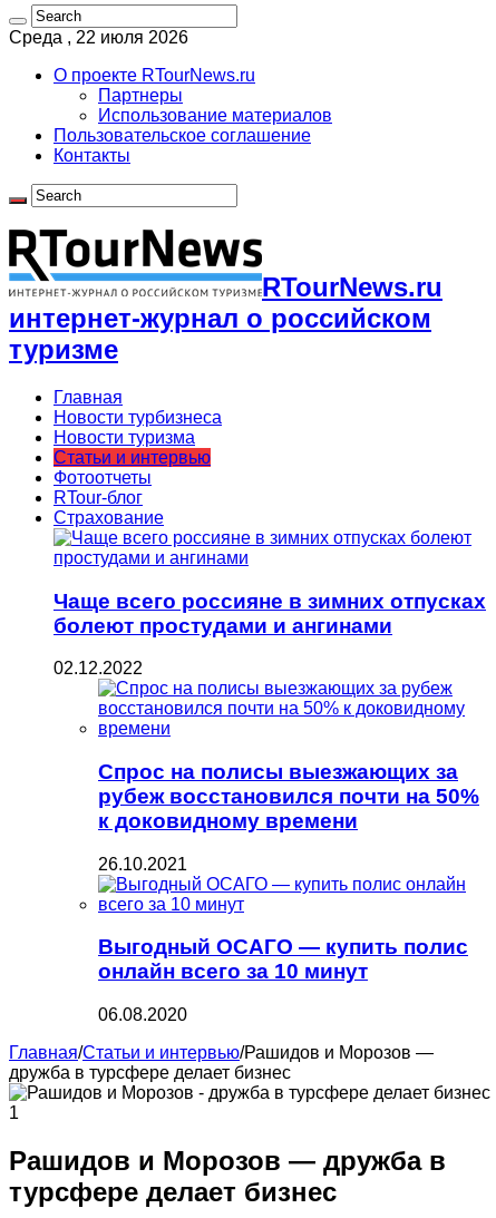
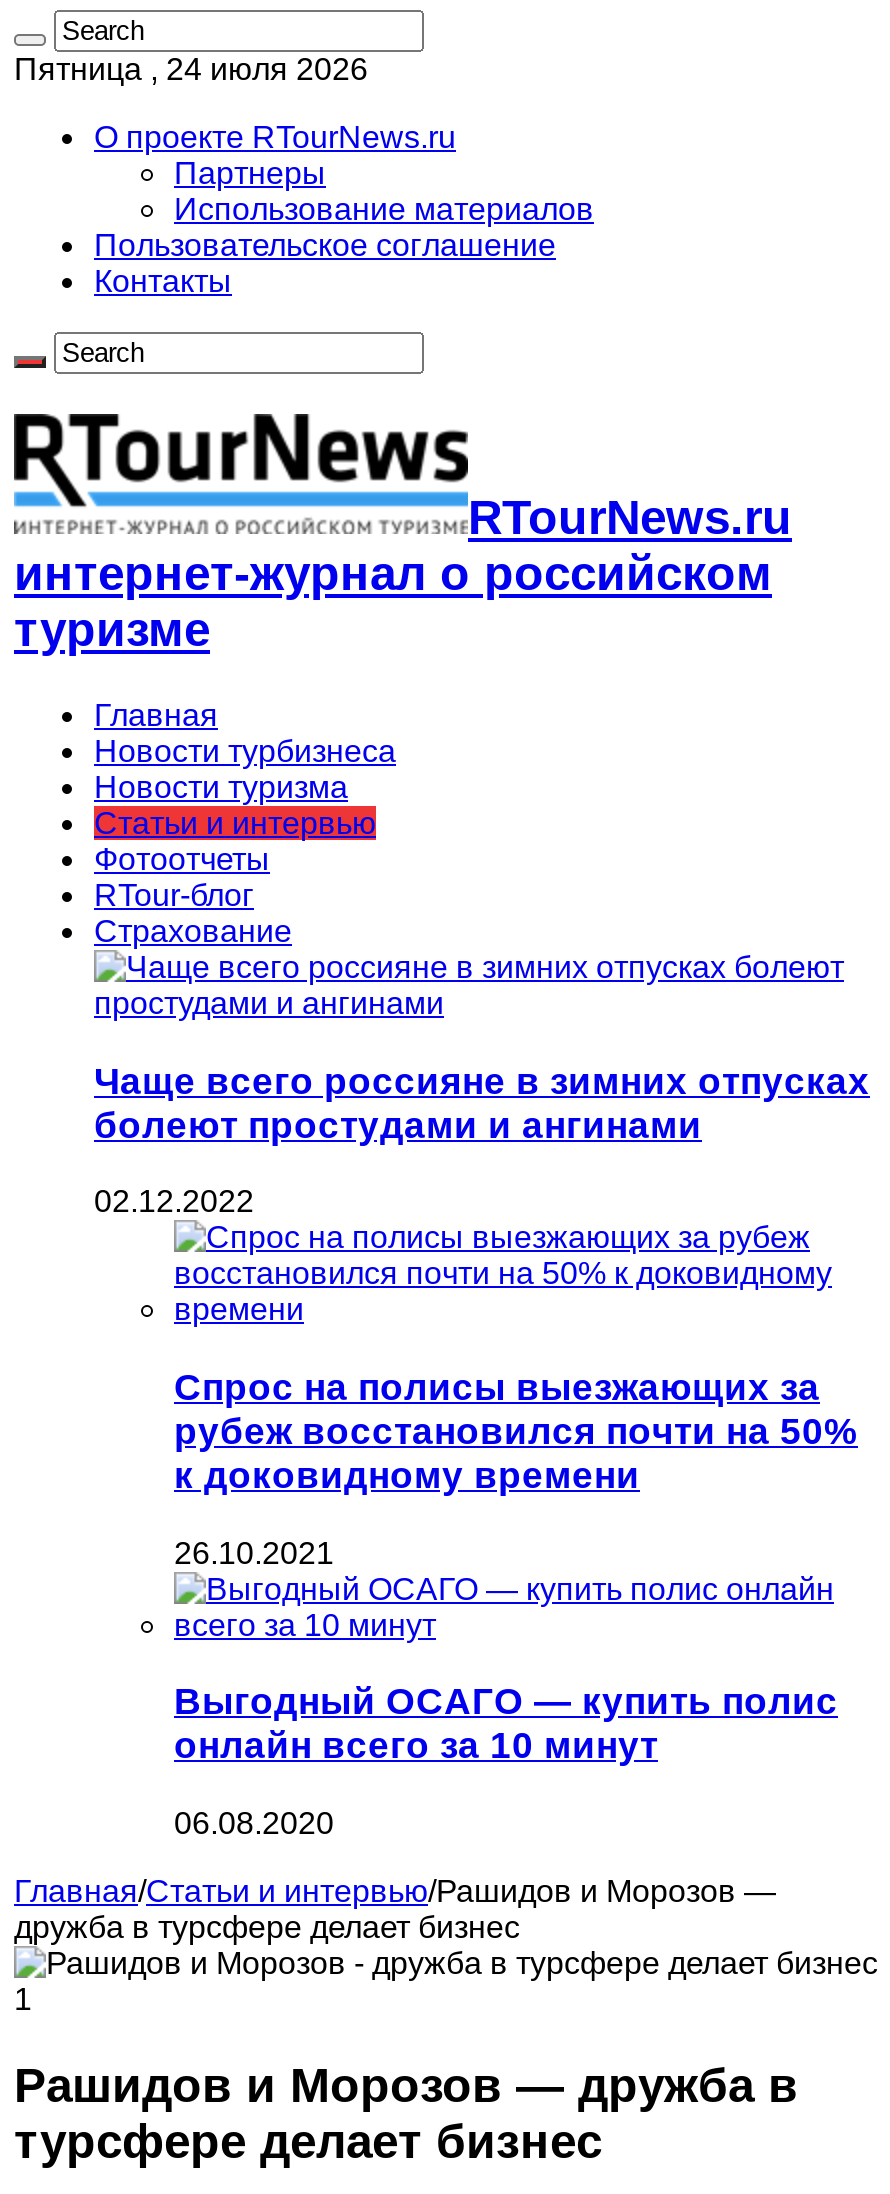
- Среда , 22 июля 2026
+ Пятница , 24 июля 2026
